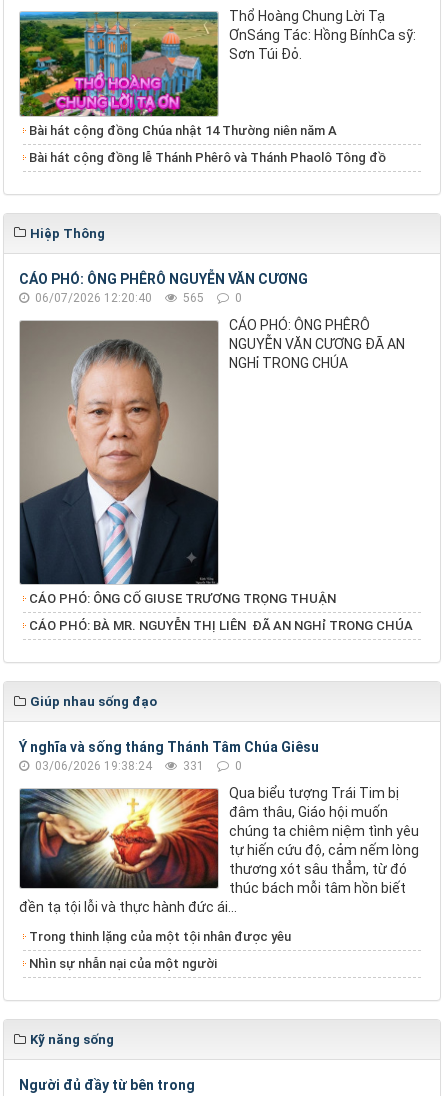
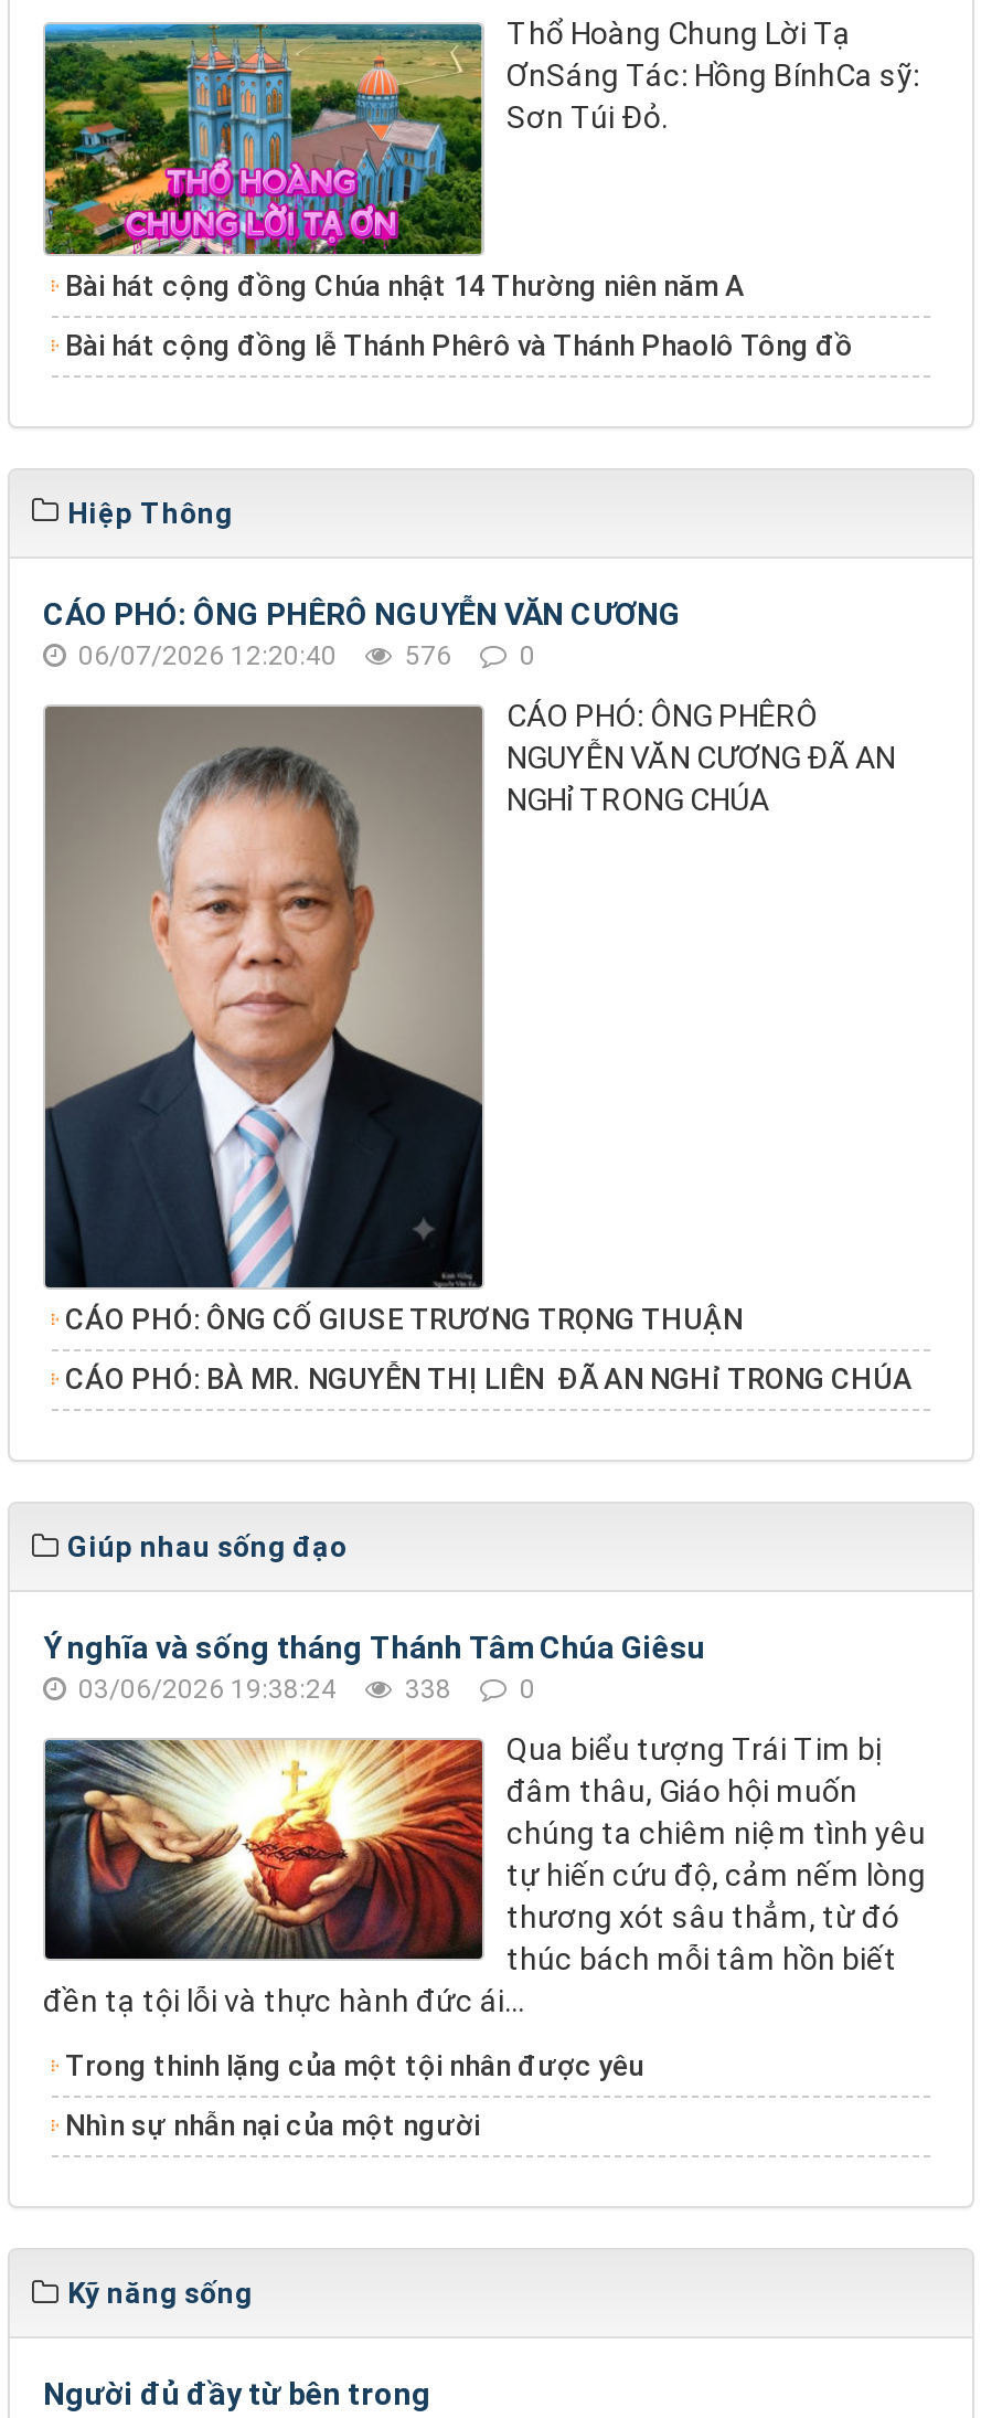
- 06/07/2026 12:20:40 565 0
+ 06/07/2026 12:20:40 576 0

- 03/06/2026 19:38:24 331 0
+ 03/06/2026 19:38:24 338 0
